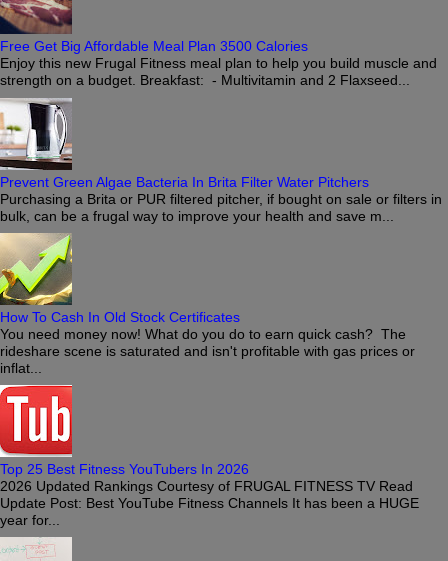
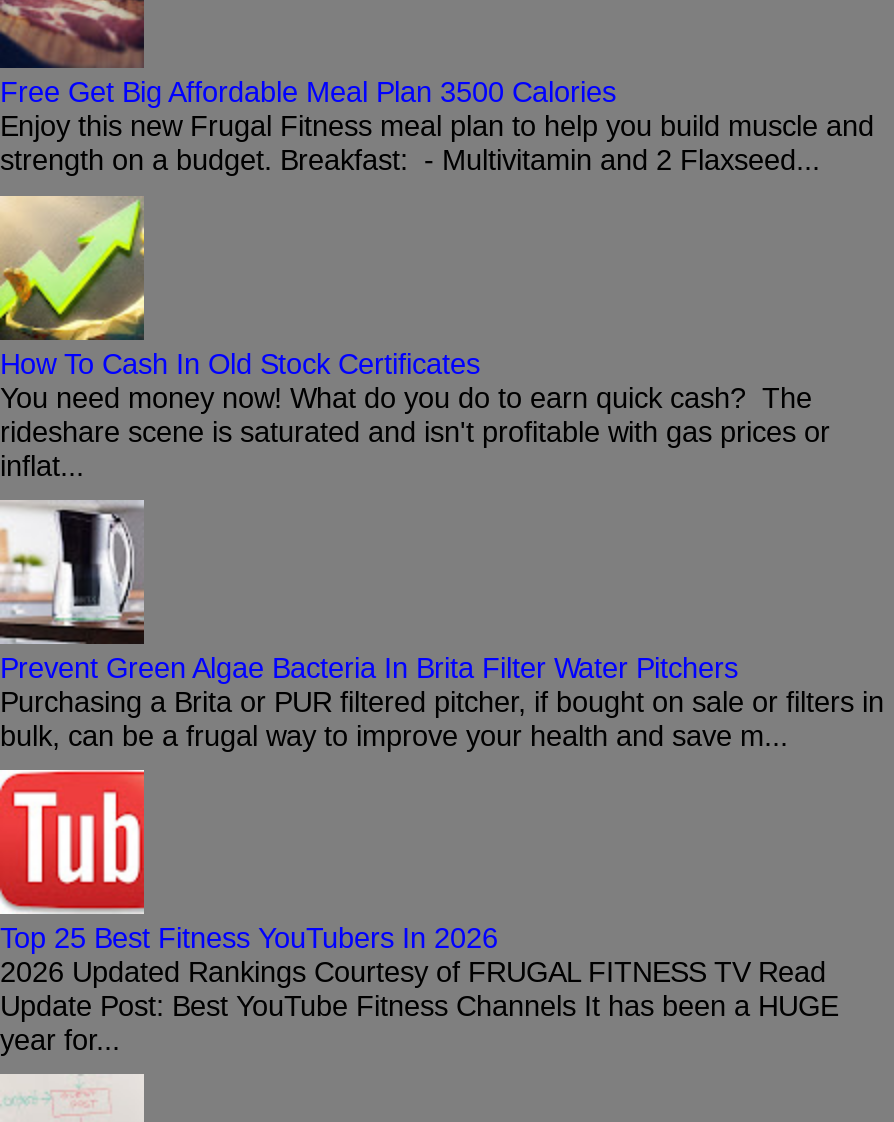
moved down: [image] | Prevent Green Algae Bacteria In Brita Filter Water Pitchers | Purchasing a Brita or PUR filtered pitcher, if bought on sale or filters in | bulk, can be a frugal way to improve your health and save m...

moved up: [image] | How To Cash In Old Stock Certificates | You need money now! What do you do to earn quick cash? The | rideshare scene is saturated and isn't profitable with gas prices or | inflat...
